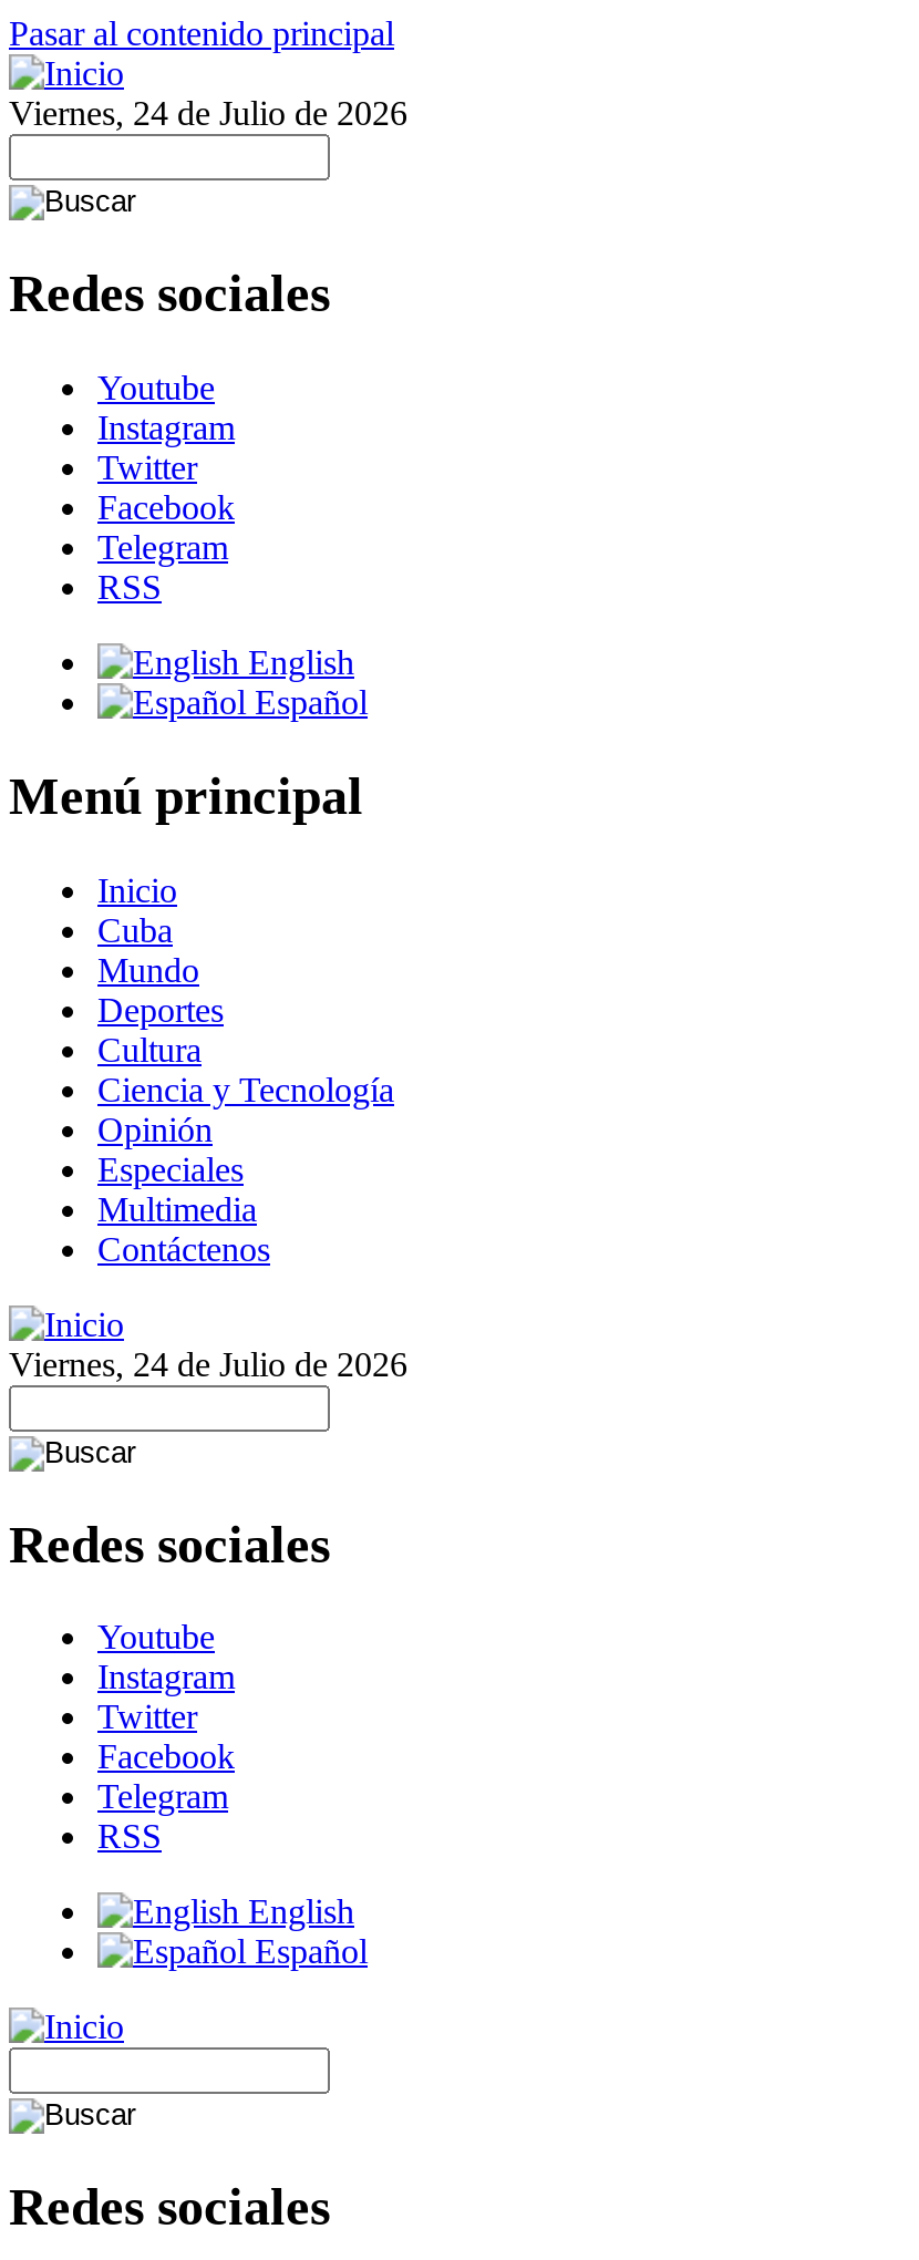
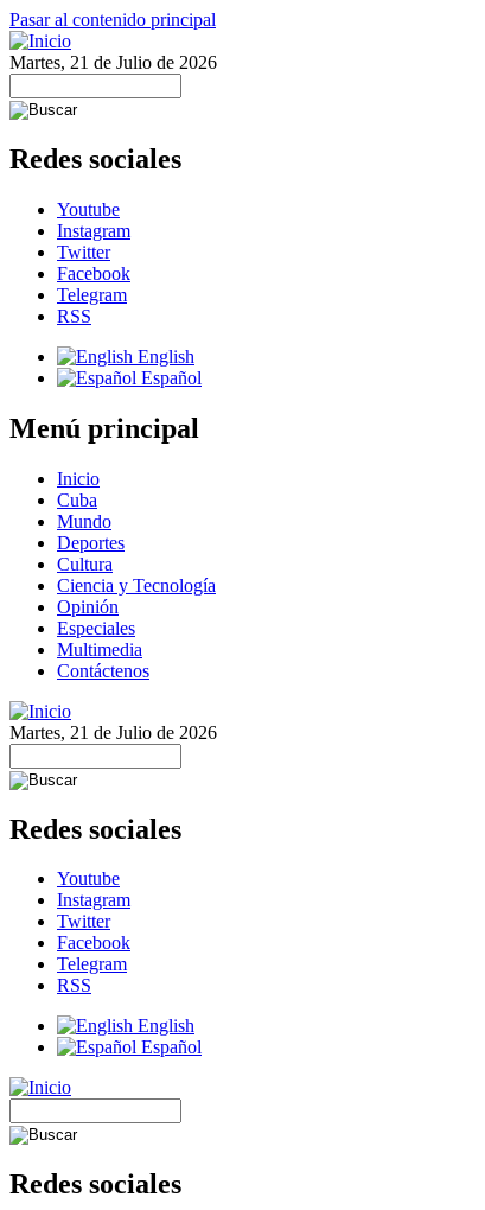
- Viernes, 24 de Julio de 2026
+ Martes, 21 de Julio de 2026

- Viernes, 24 de Julio de 2026
+ Martes, 21 de Julio de 2026
